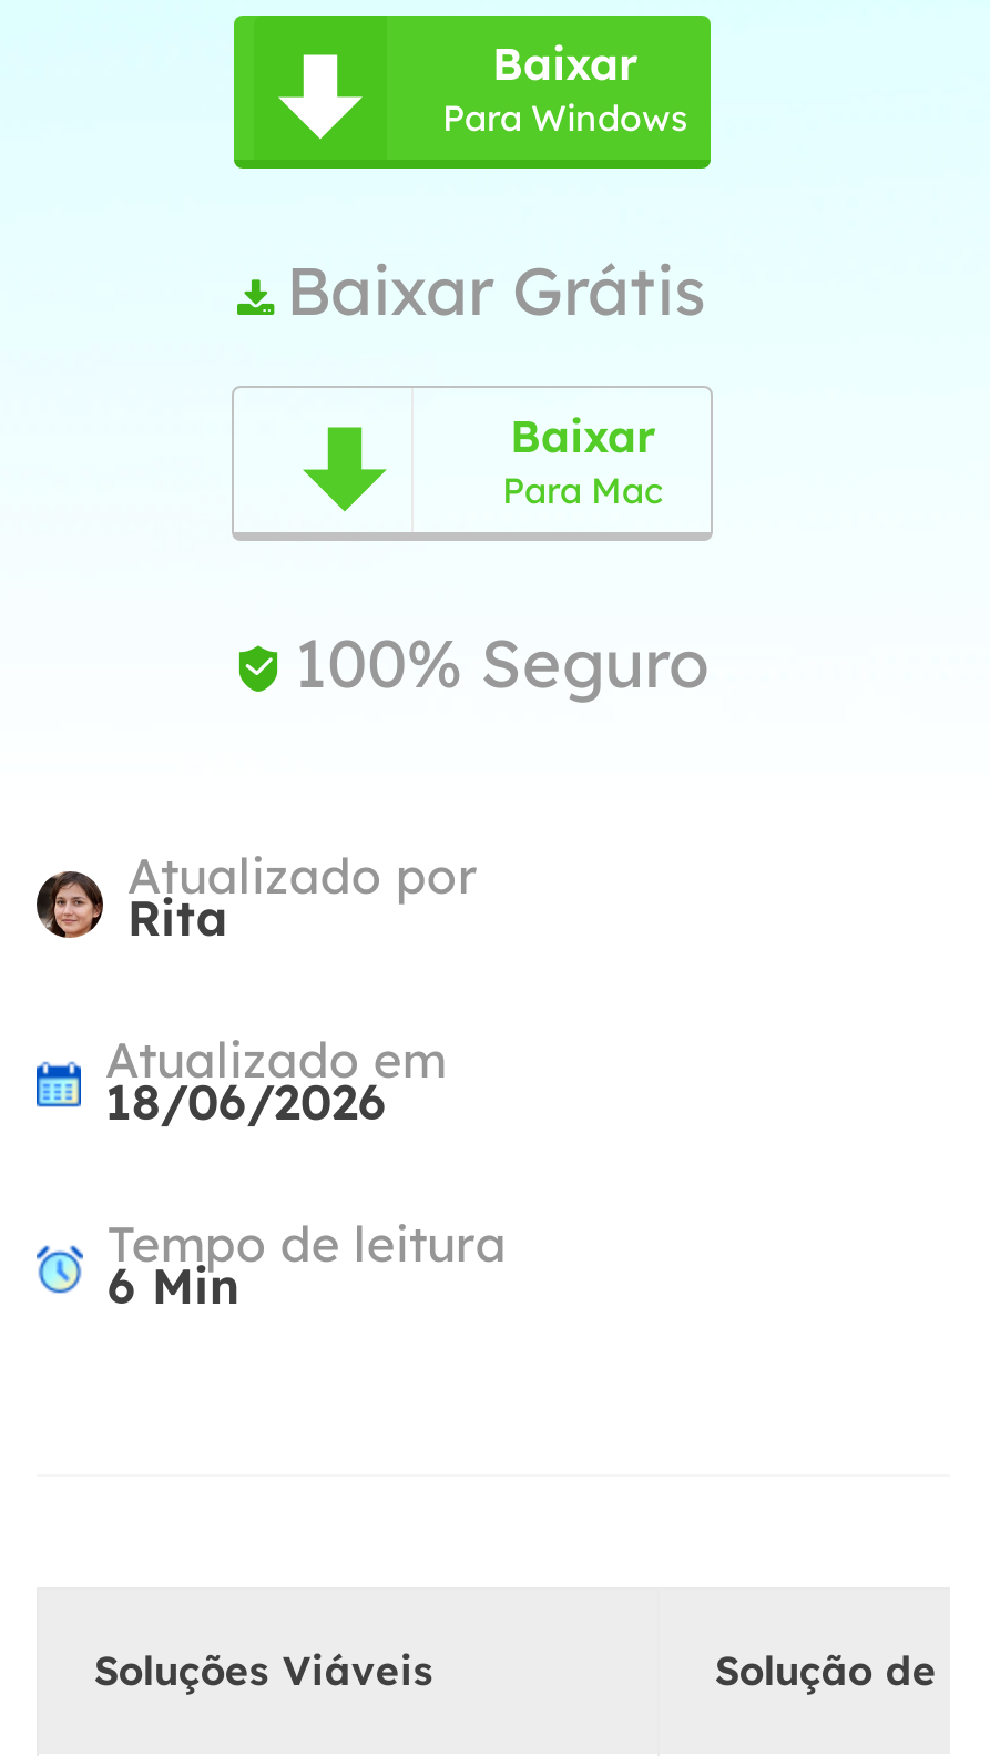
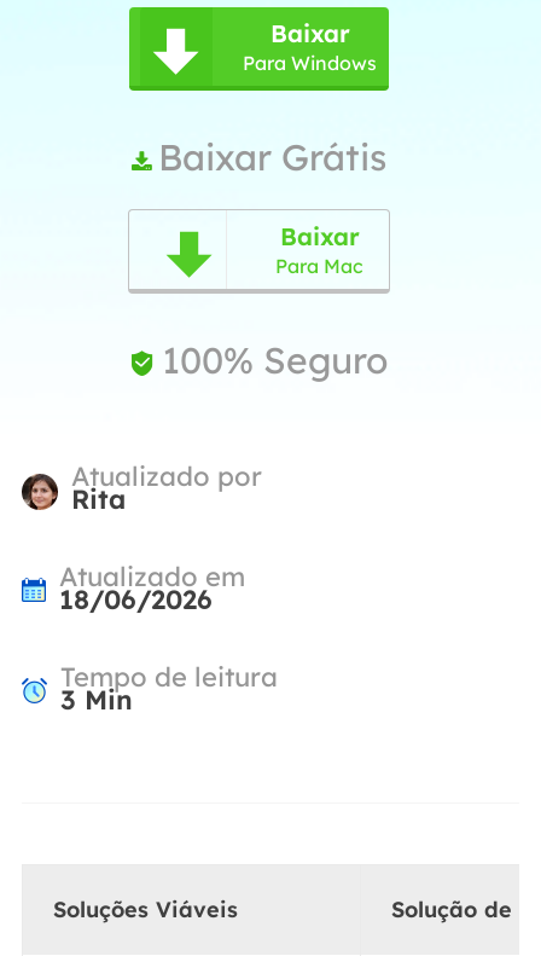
- 6Min
+ 3Min
